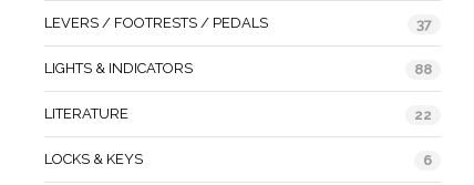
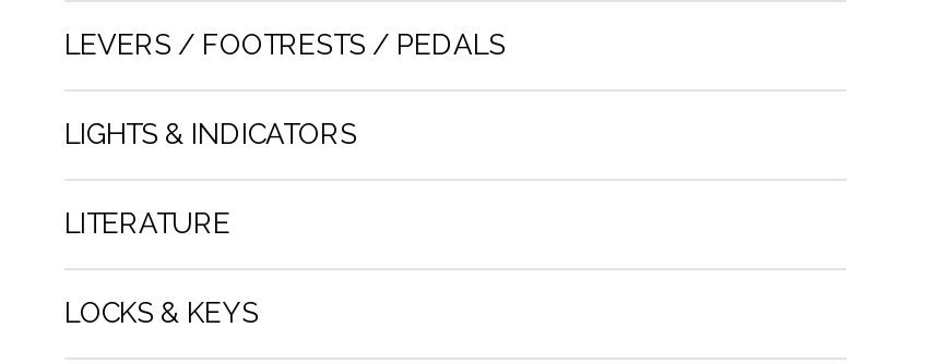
- 37

- 88

- 22

- 6
